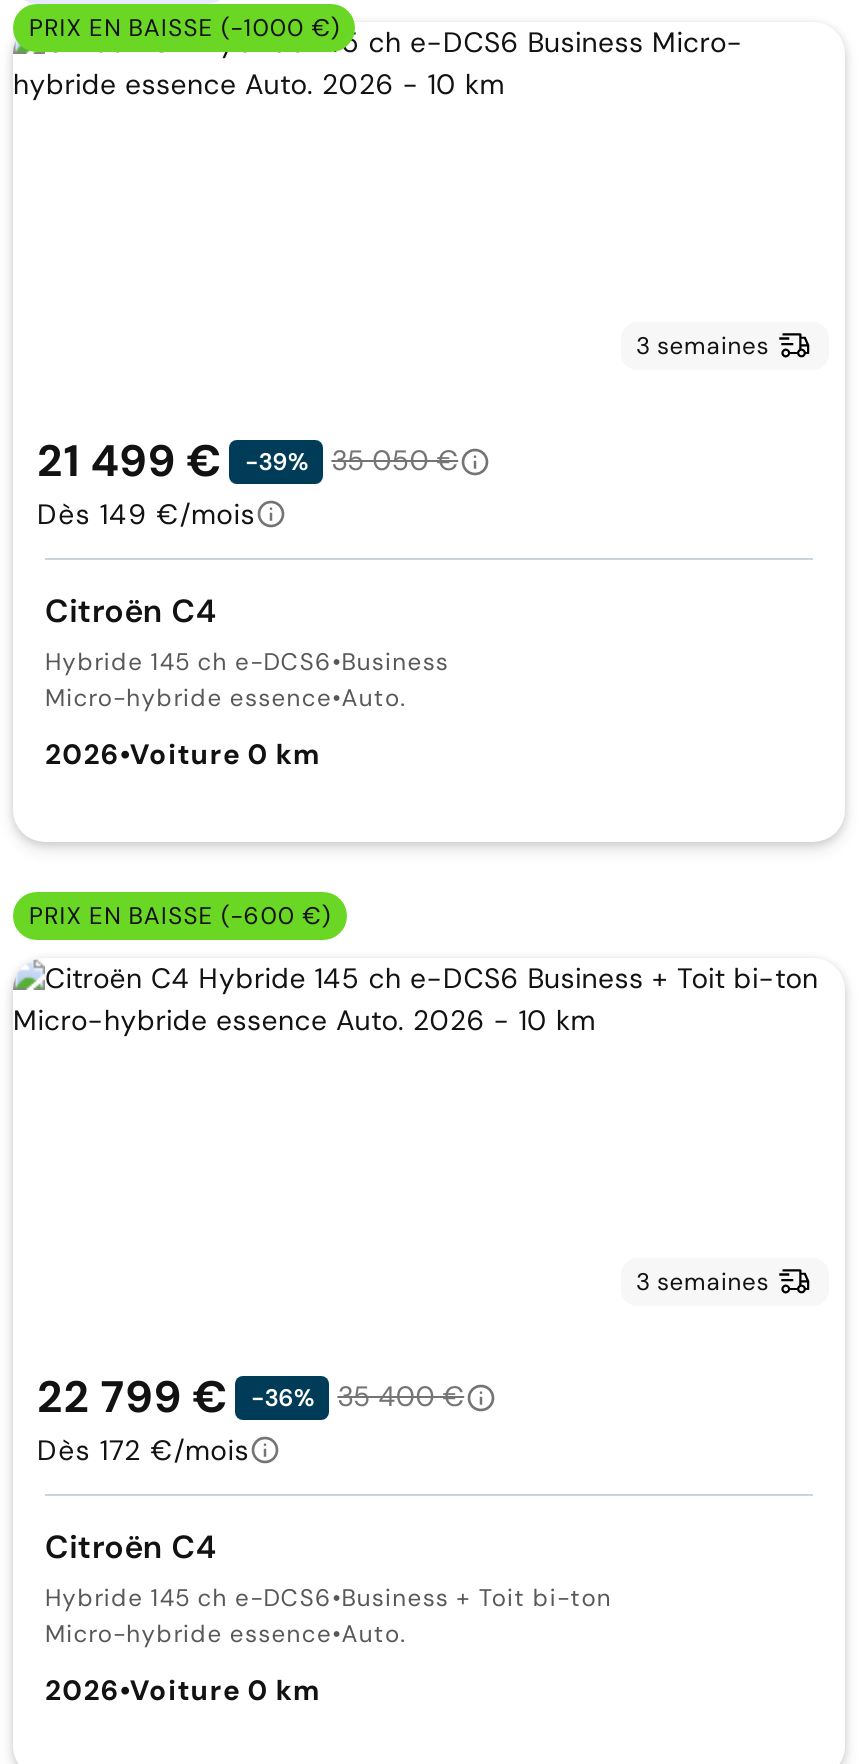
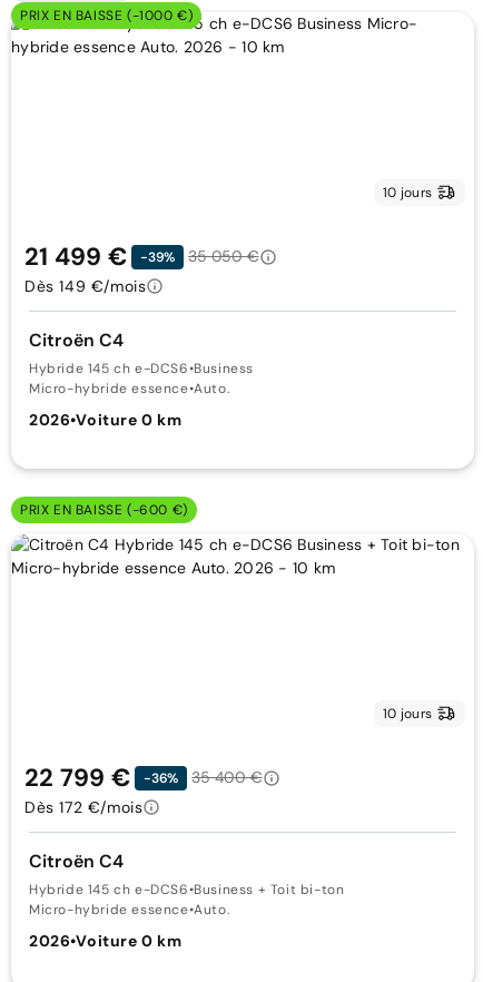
- 3 semaines
+ 10 jours

- 3 semaines
+ 10 jours
